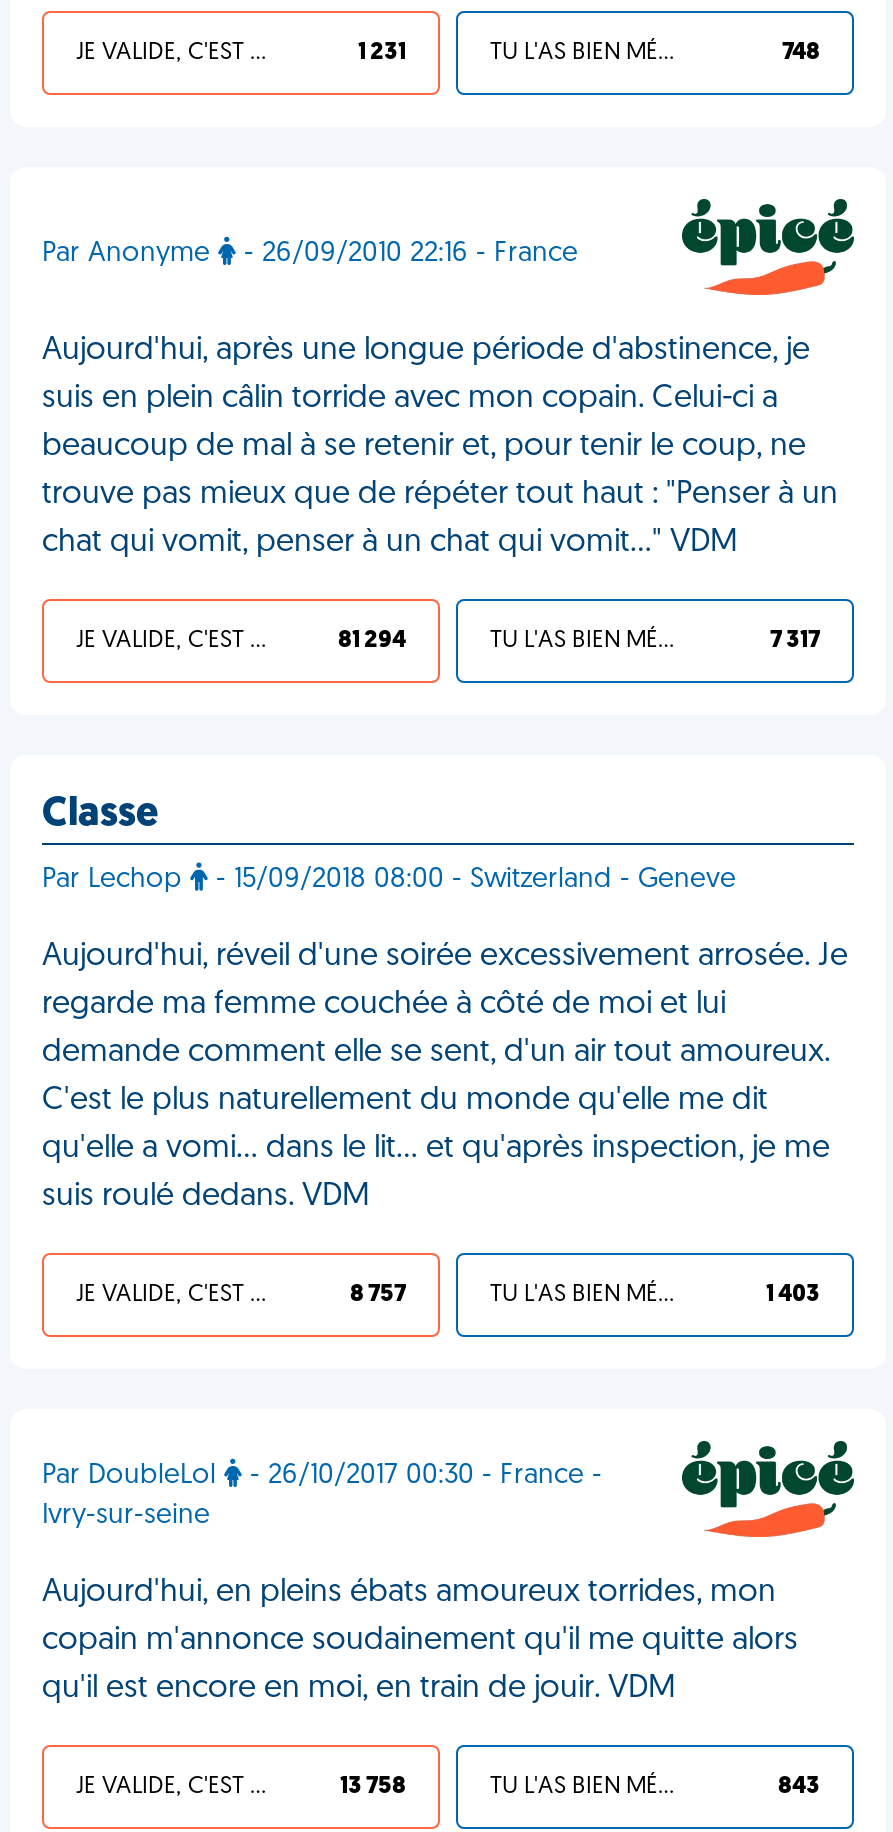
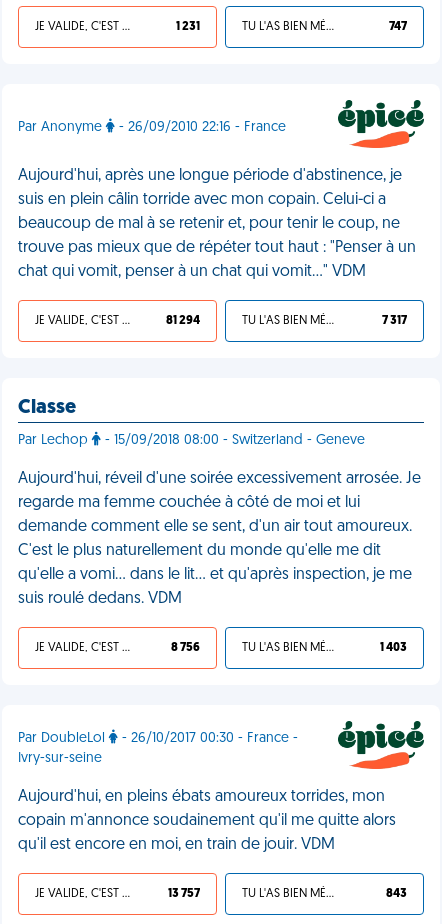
- 748
+ 747

- 8 757
+ 8 756

- 13 758
+ 13 757
